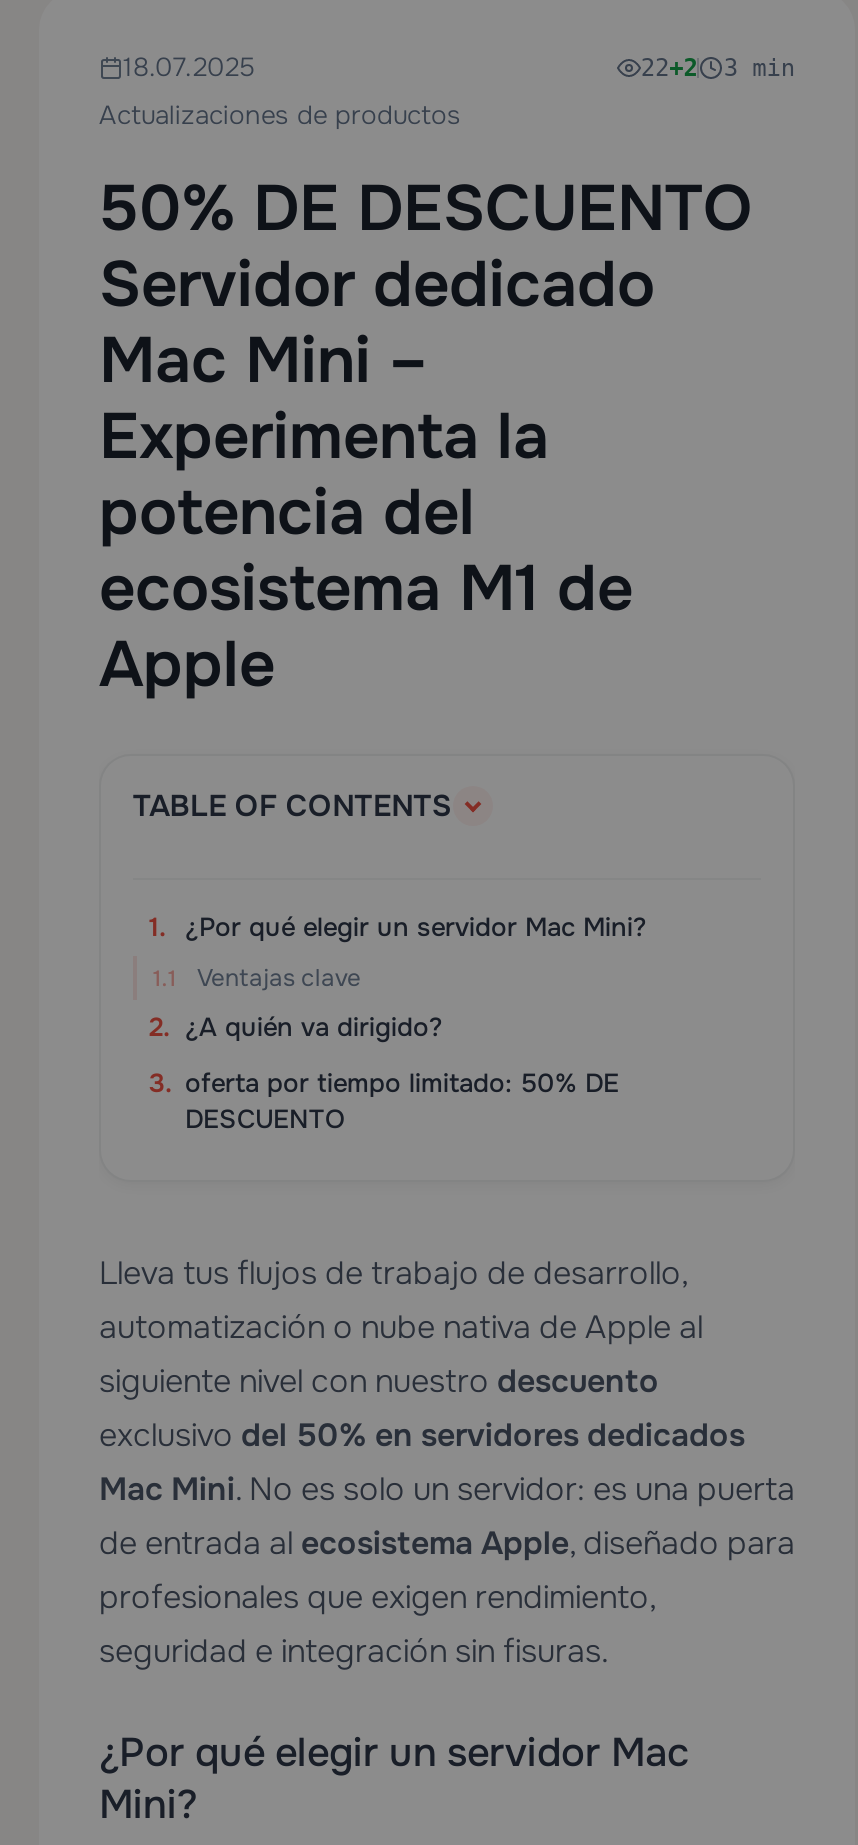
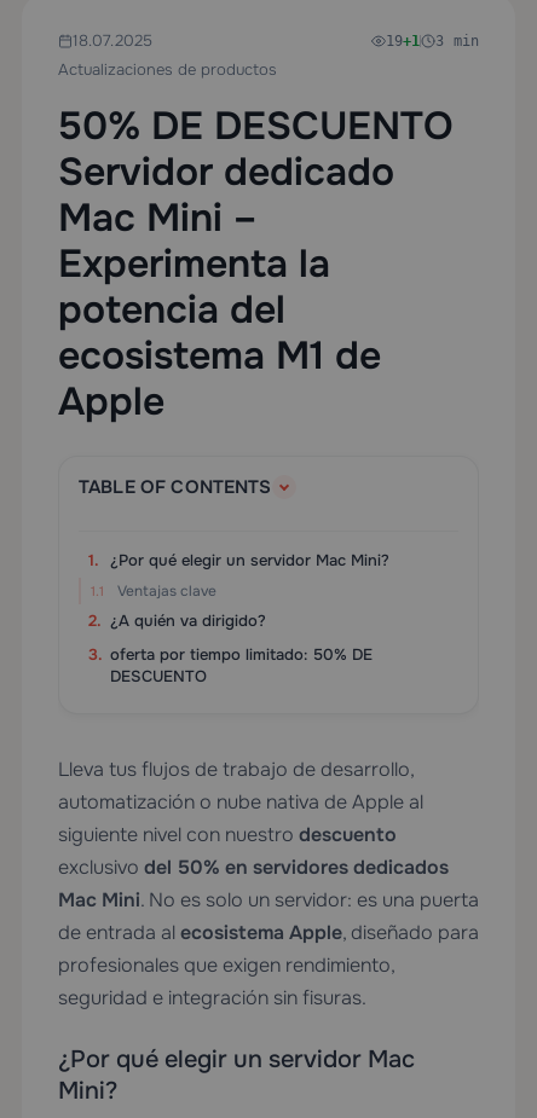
- 22+2 3 min
+ 19+1 3 min
